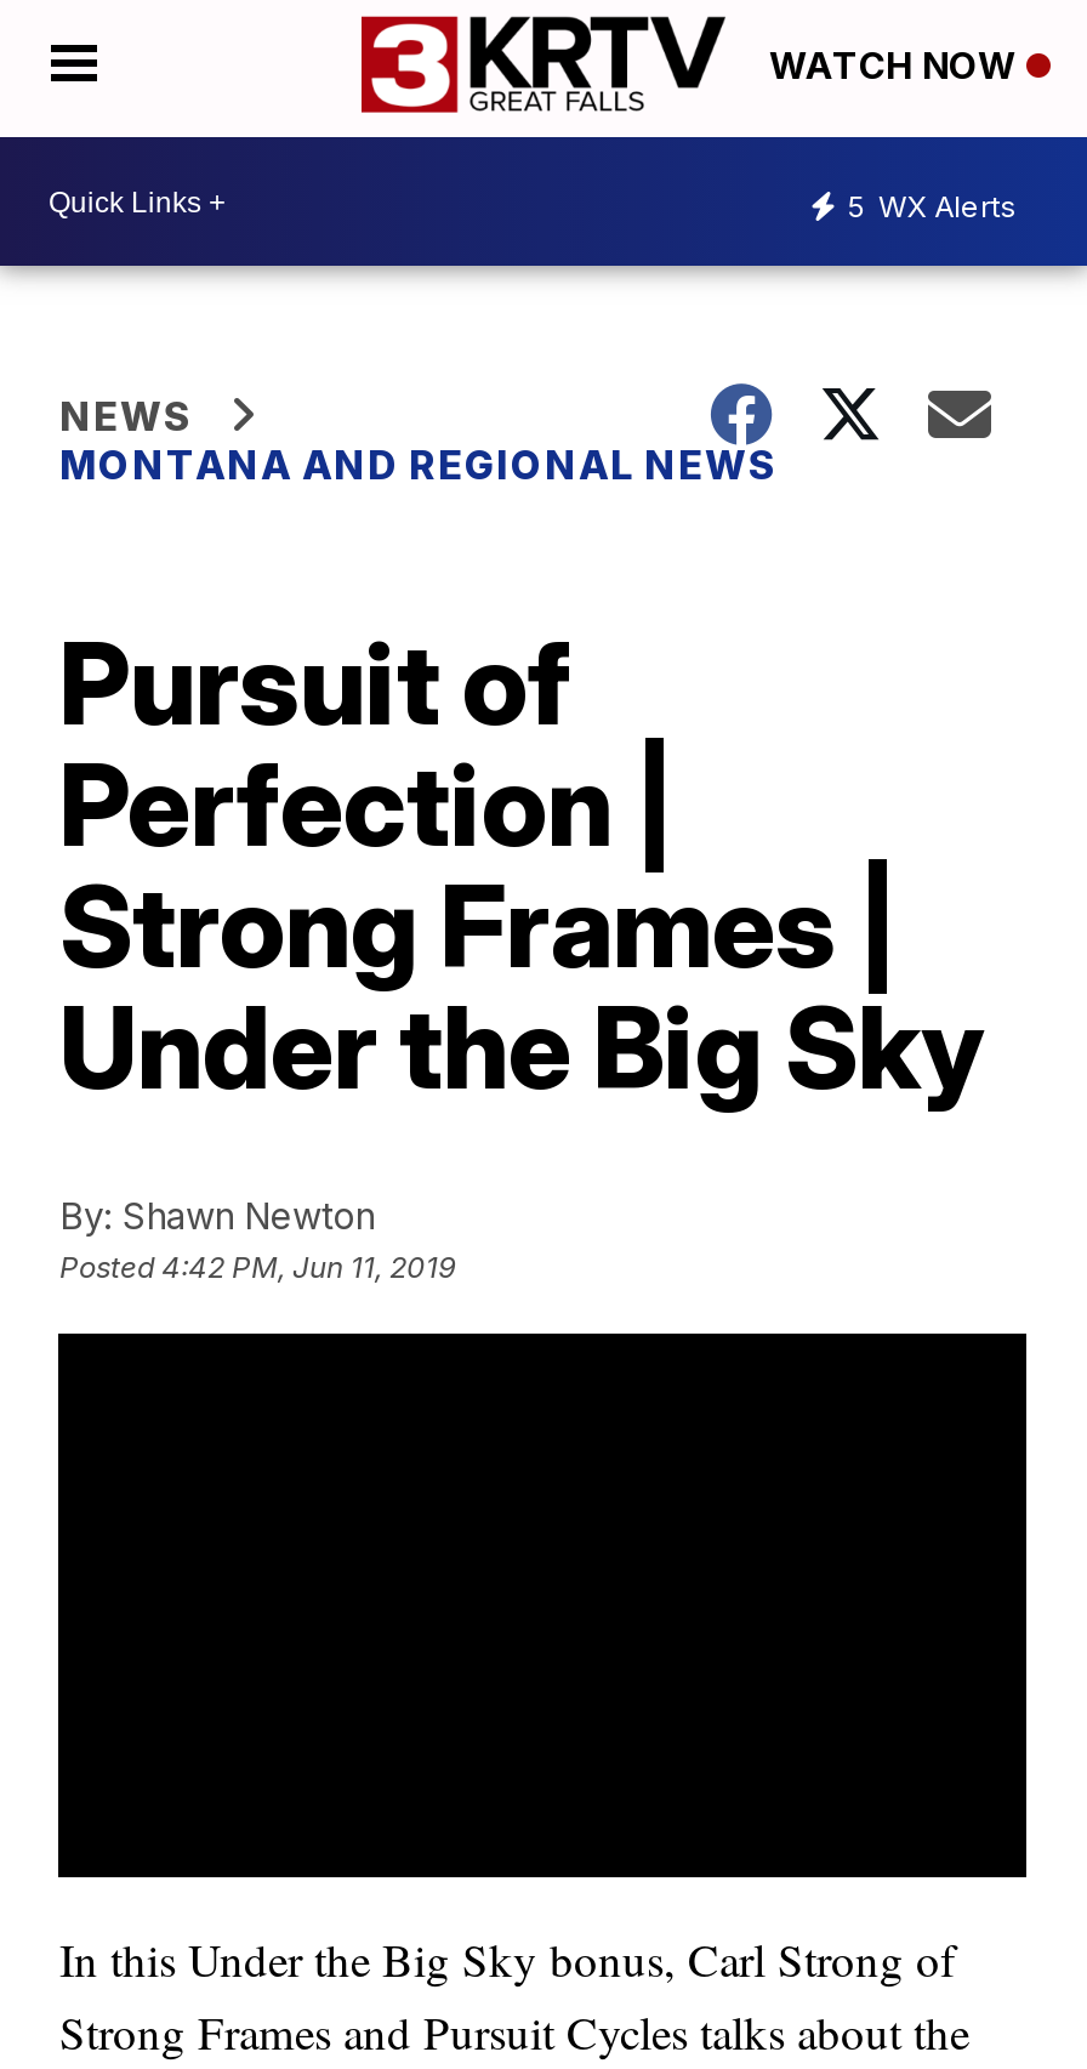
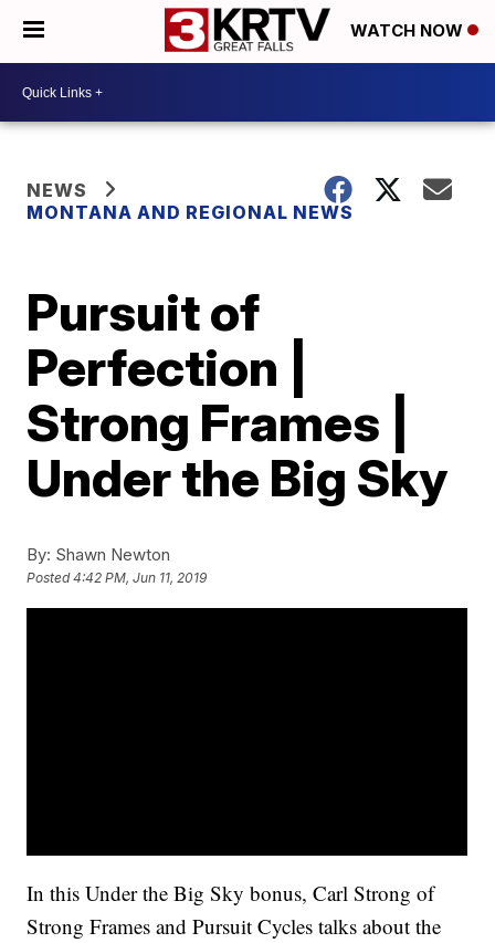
- 5 WX Alerts
